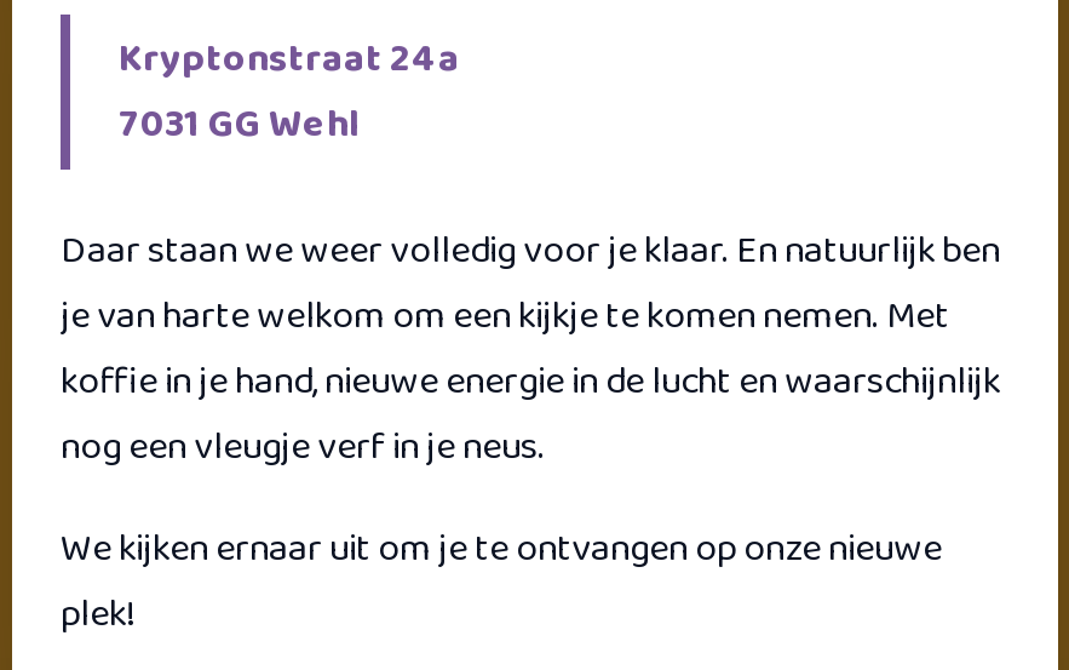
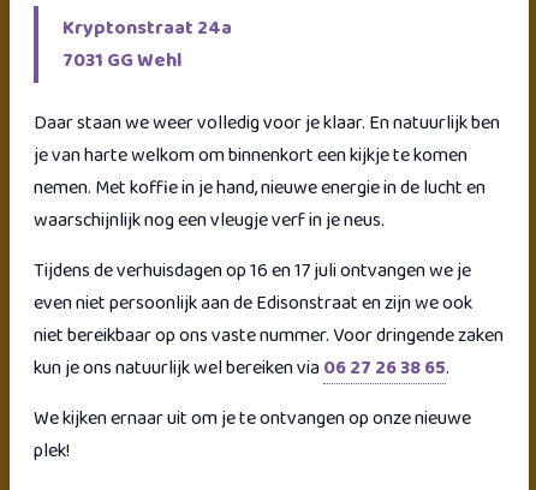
- je van harte welkom om een kijkje te komen nemen. Met
- koffie in je hand, nieuwe energie in de lucht en waarschijnlijk
- nog een vleugje verf in je neus.
+ je van harte welkom om binnenkort een kijkje te komen
+ nemen. Met koffie in je hand, nieuwe energie in de lucht en
+ waarschijnlijk nog een vleugje verf in je neus.
+ Tijdens de verhuisdagen op 16 en 17 juli ontvangen we je
+ even niet persoonlijk aan de Edisonstraat en zijn we ook
+ niet bereikbaar op ons vaste nummer. Voor dringende zaken
+ kun je ons natuurlijk wel bereiken via 06 27 26 38 65.
